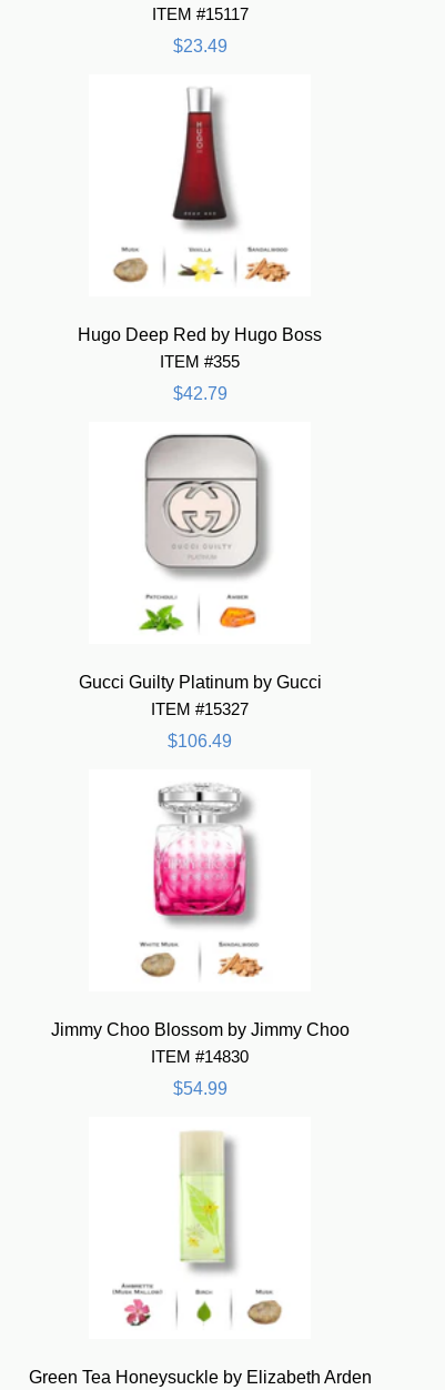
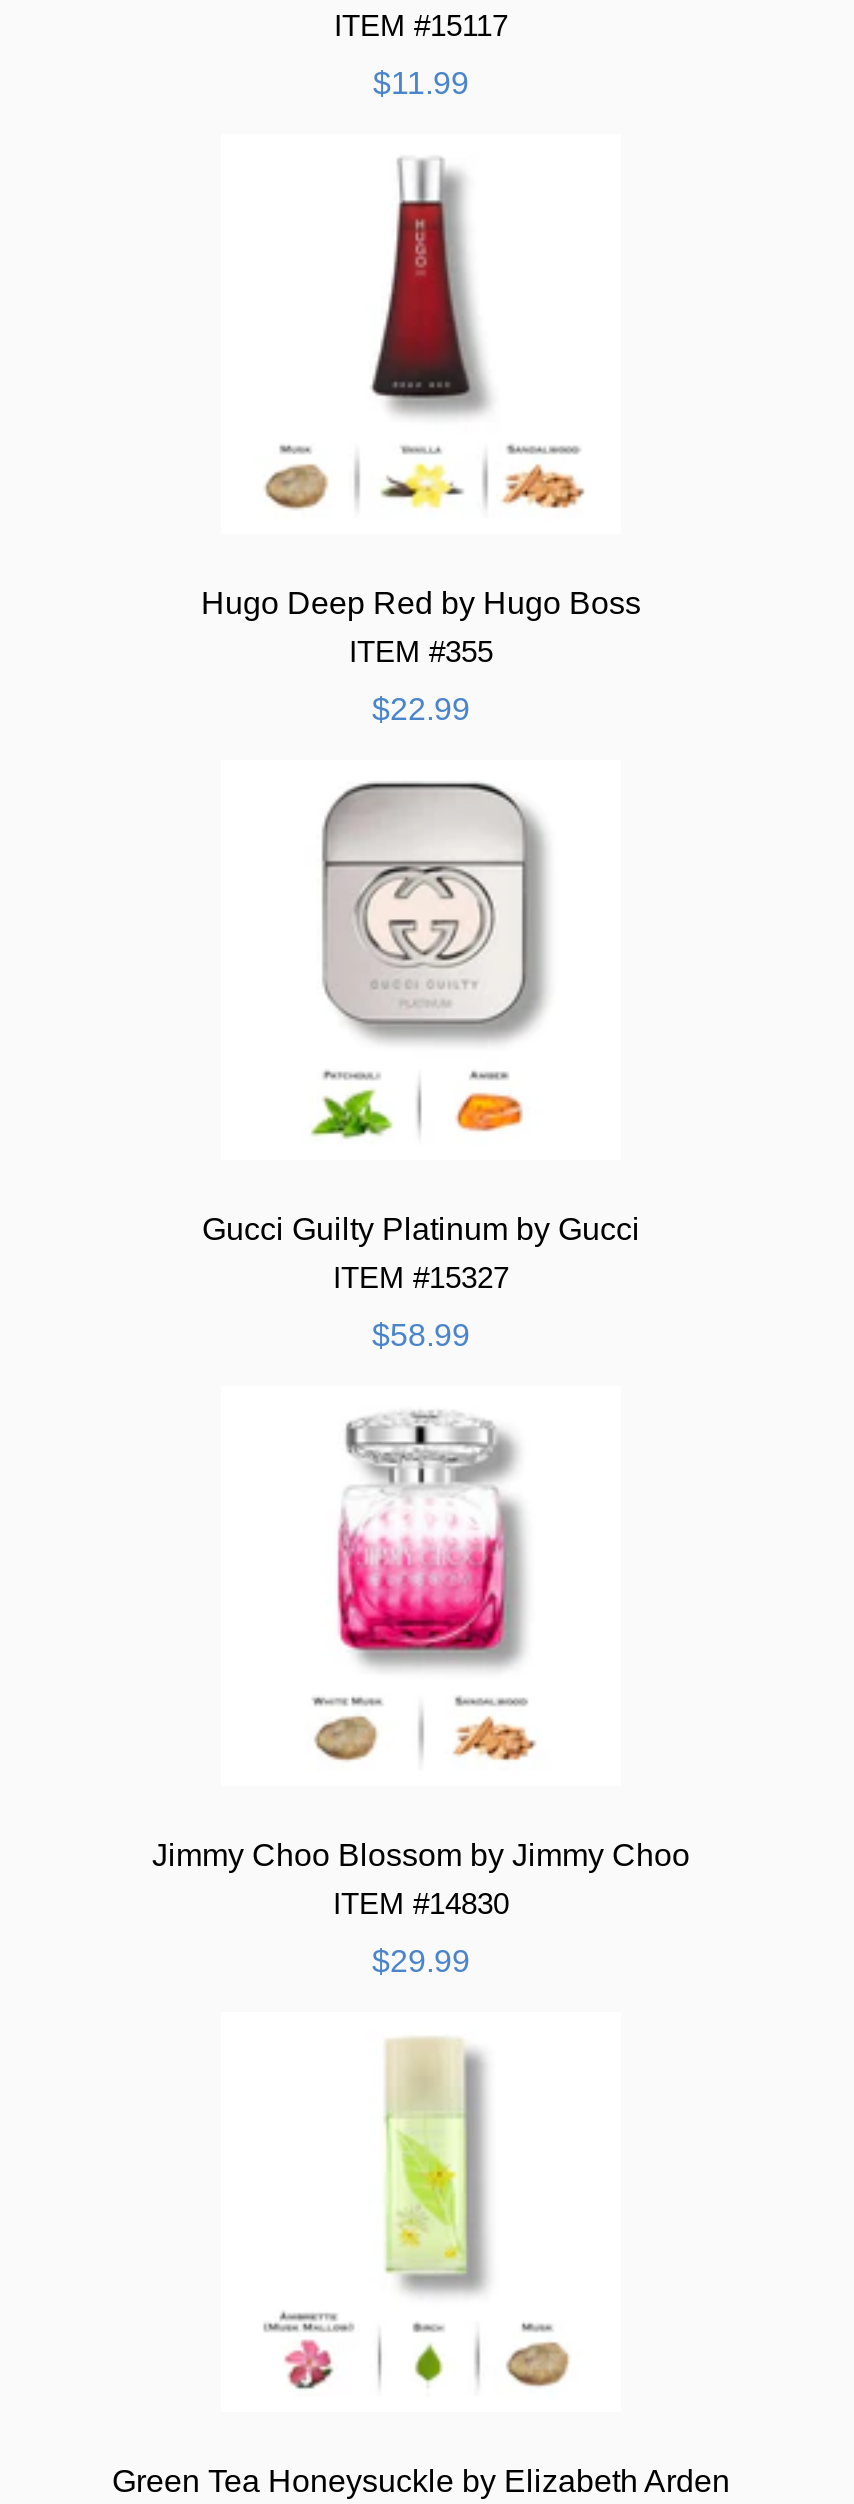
- $23.49
+ $11.99

- $42.79
+ $22.99

- $106.49
+ $58.99

- $54.99
+ $29.99
